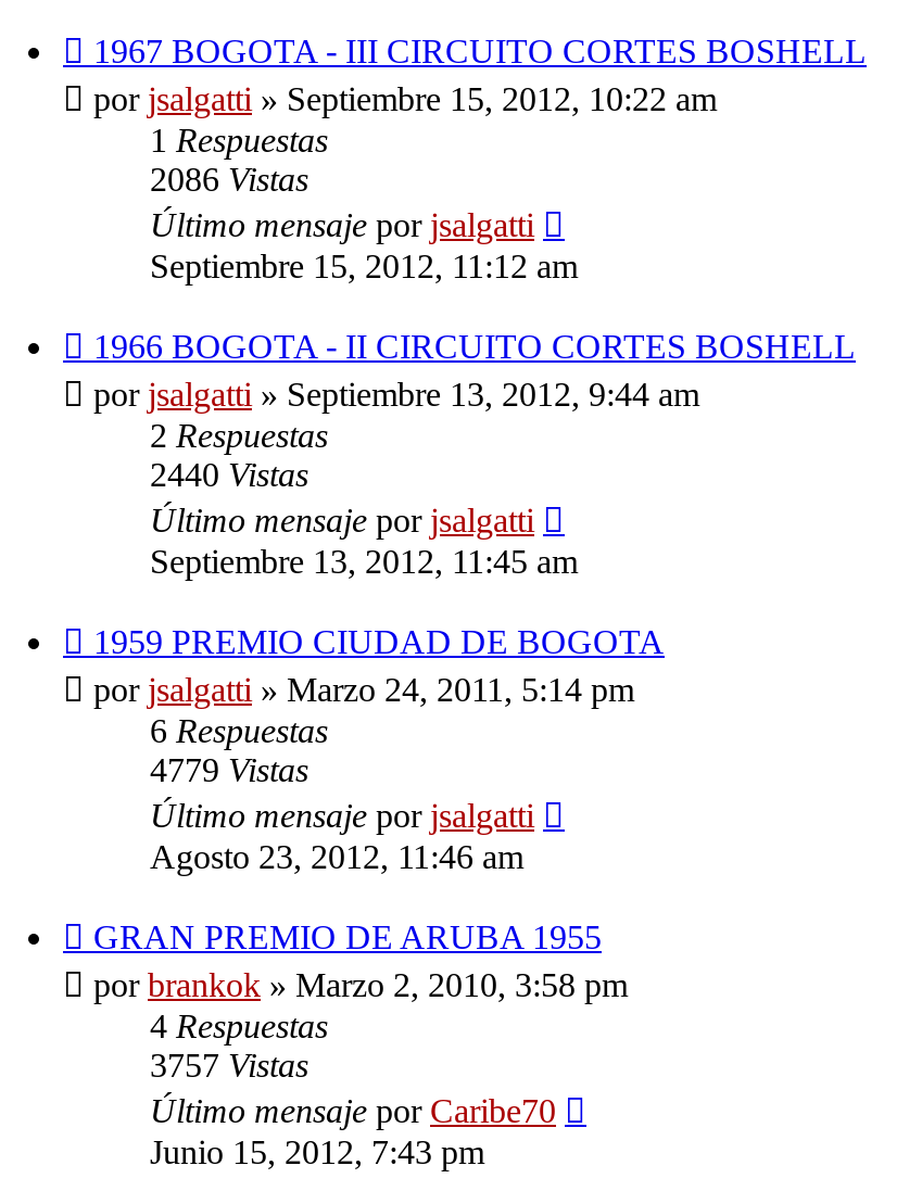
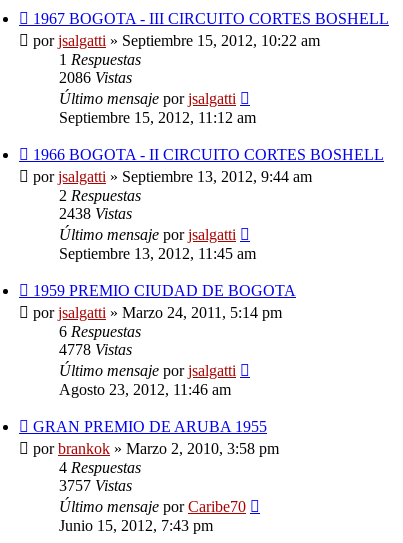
- 2440Vistas
+ 2438Vistas

- 4779Vistas
+ 4778Vistas
